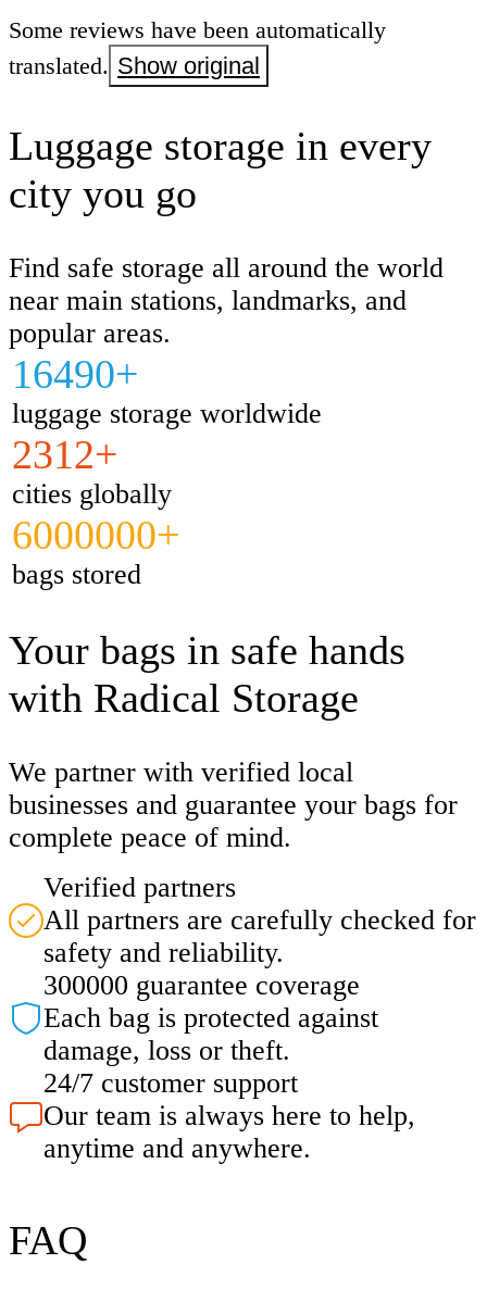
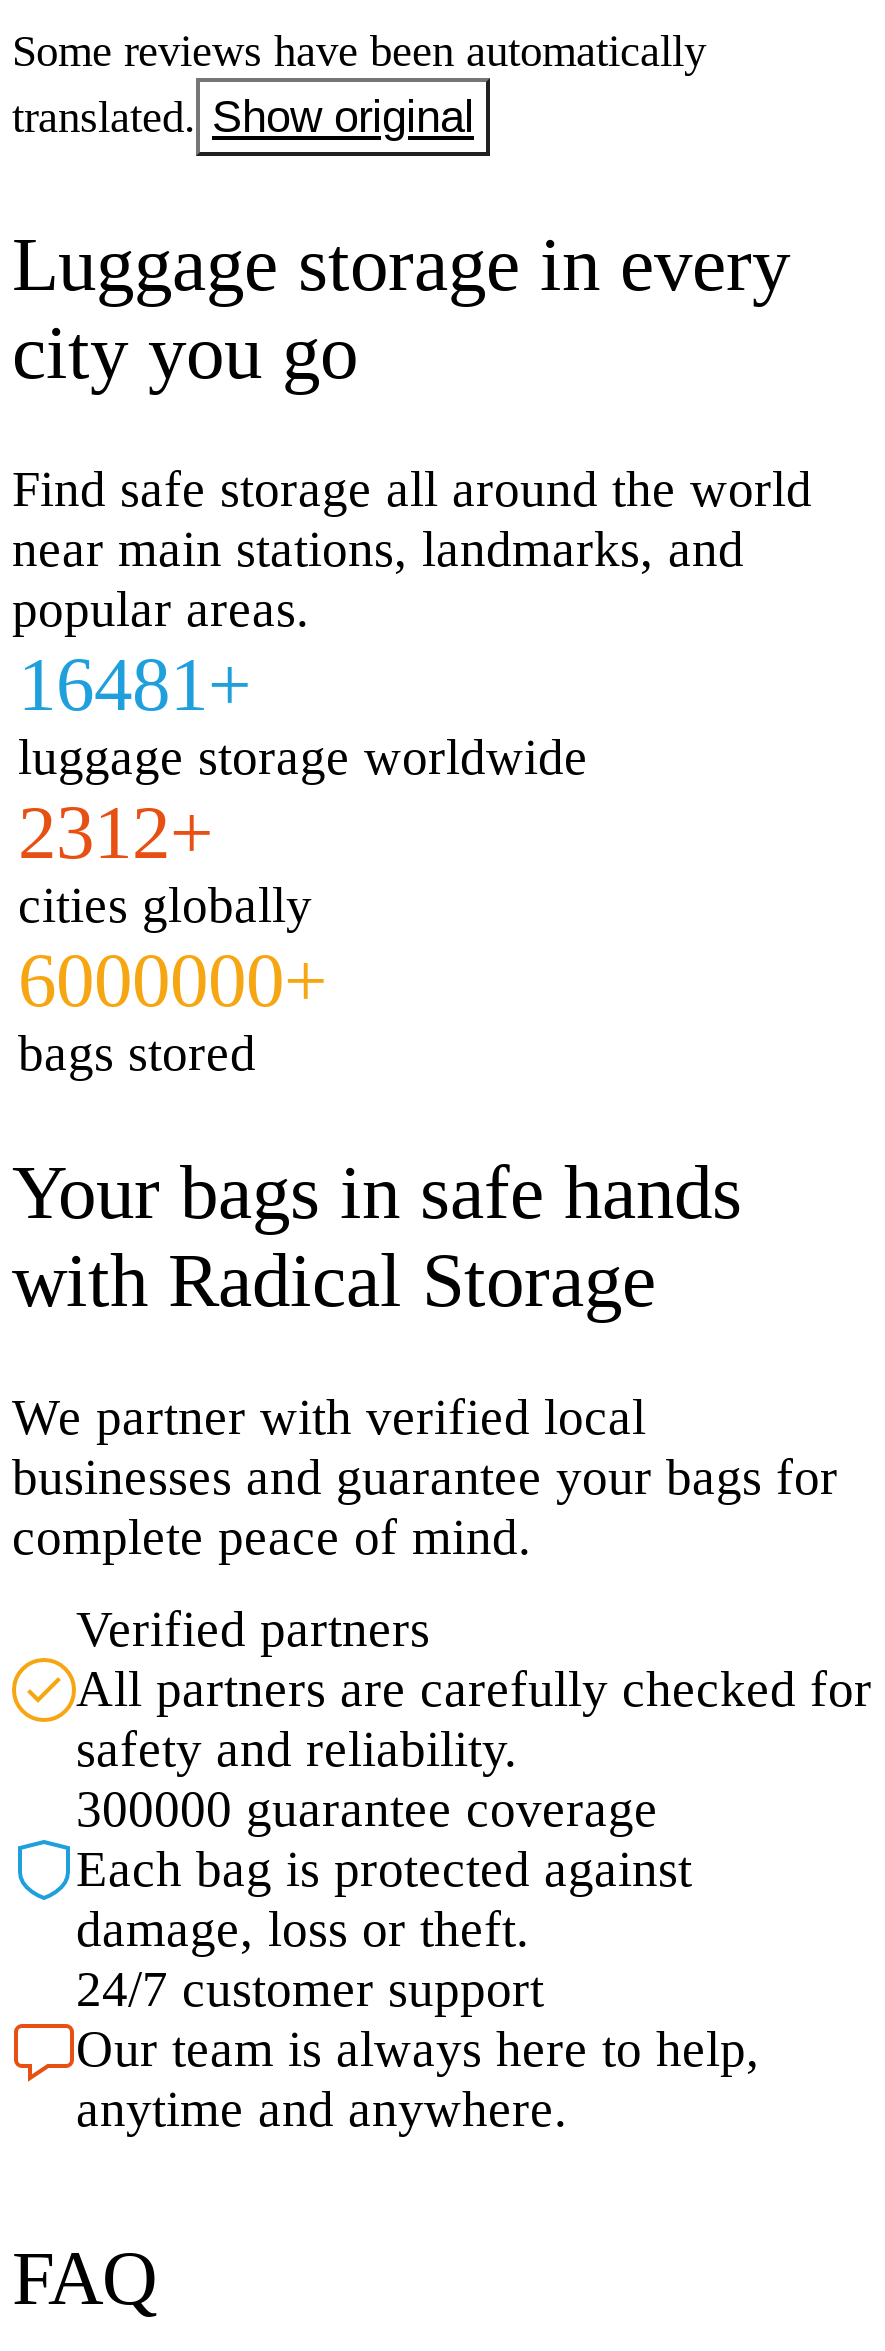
- 16490+
+ 16481+
